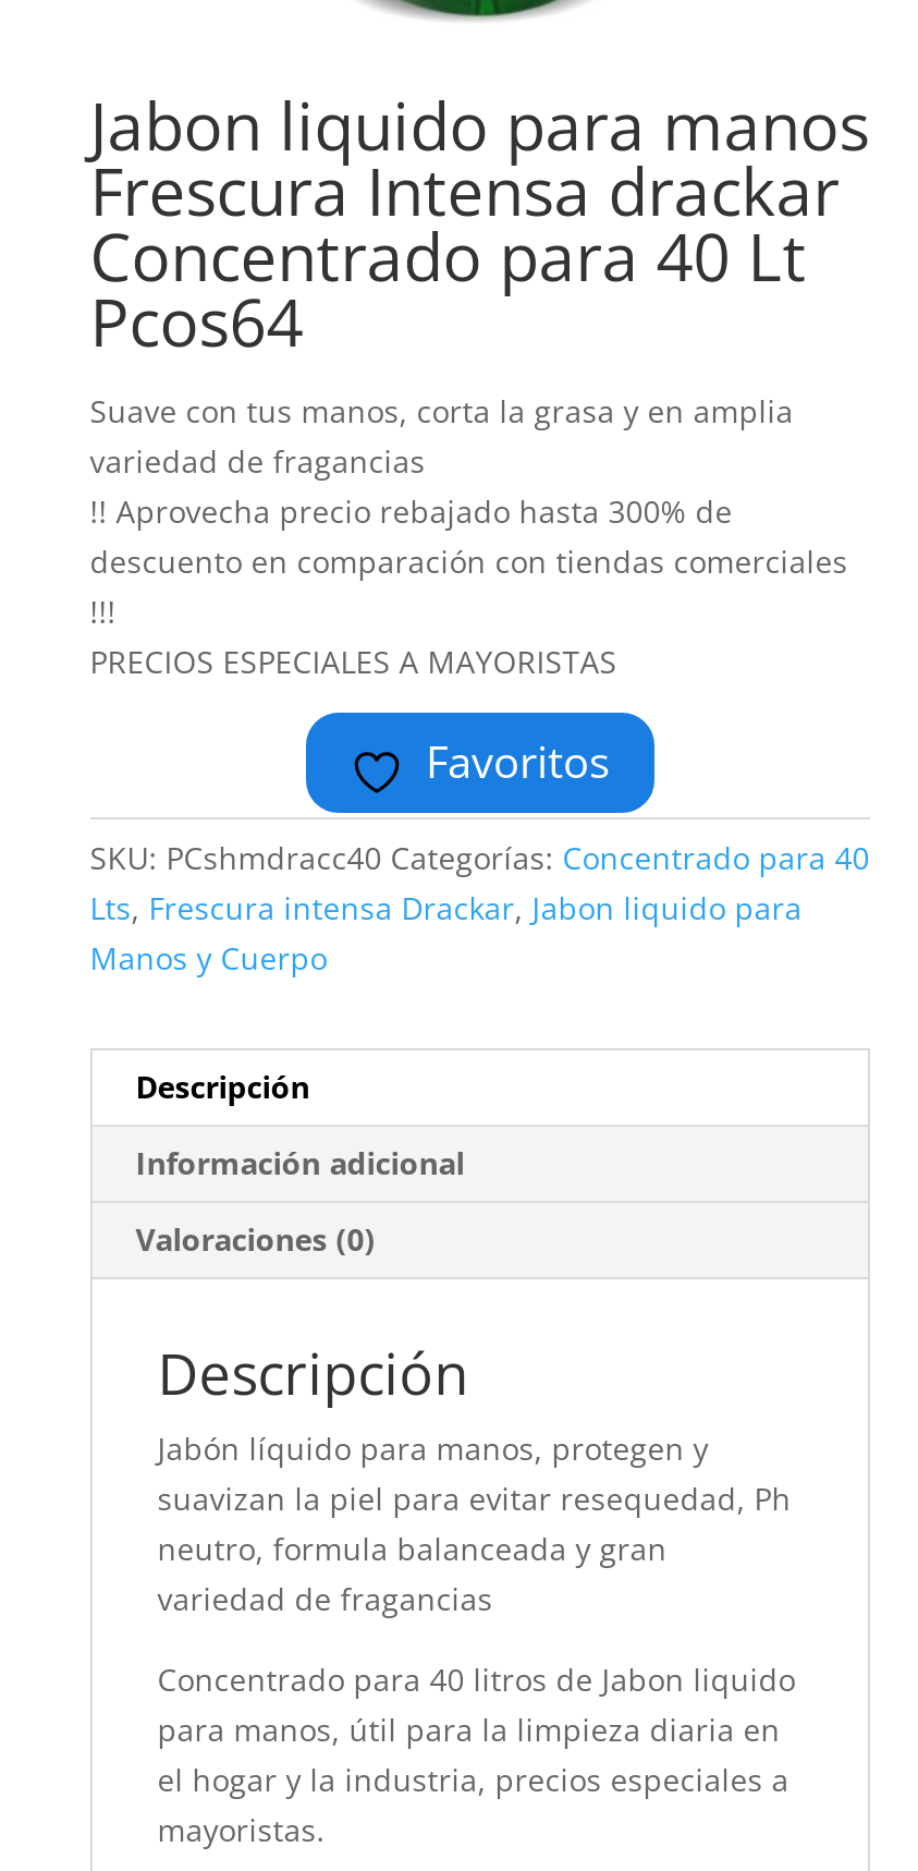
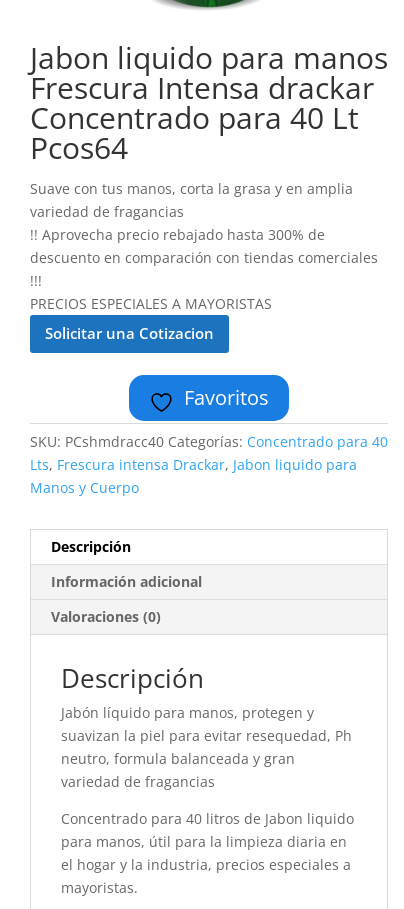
+ Solicitar una Cotizacion
